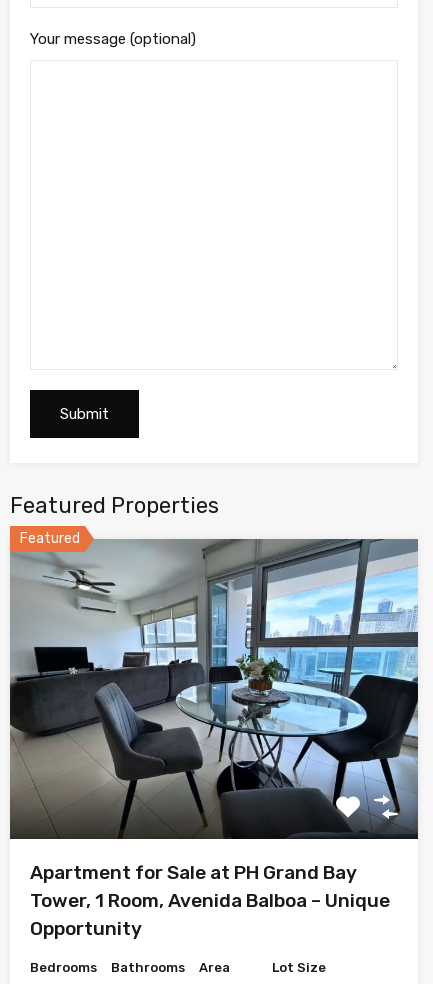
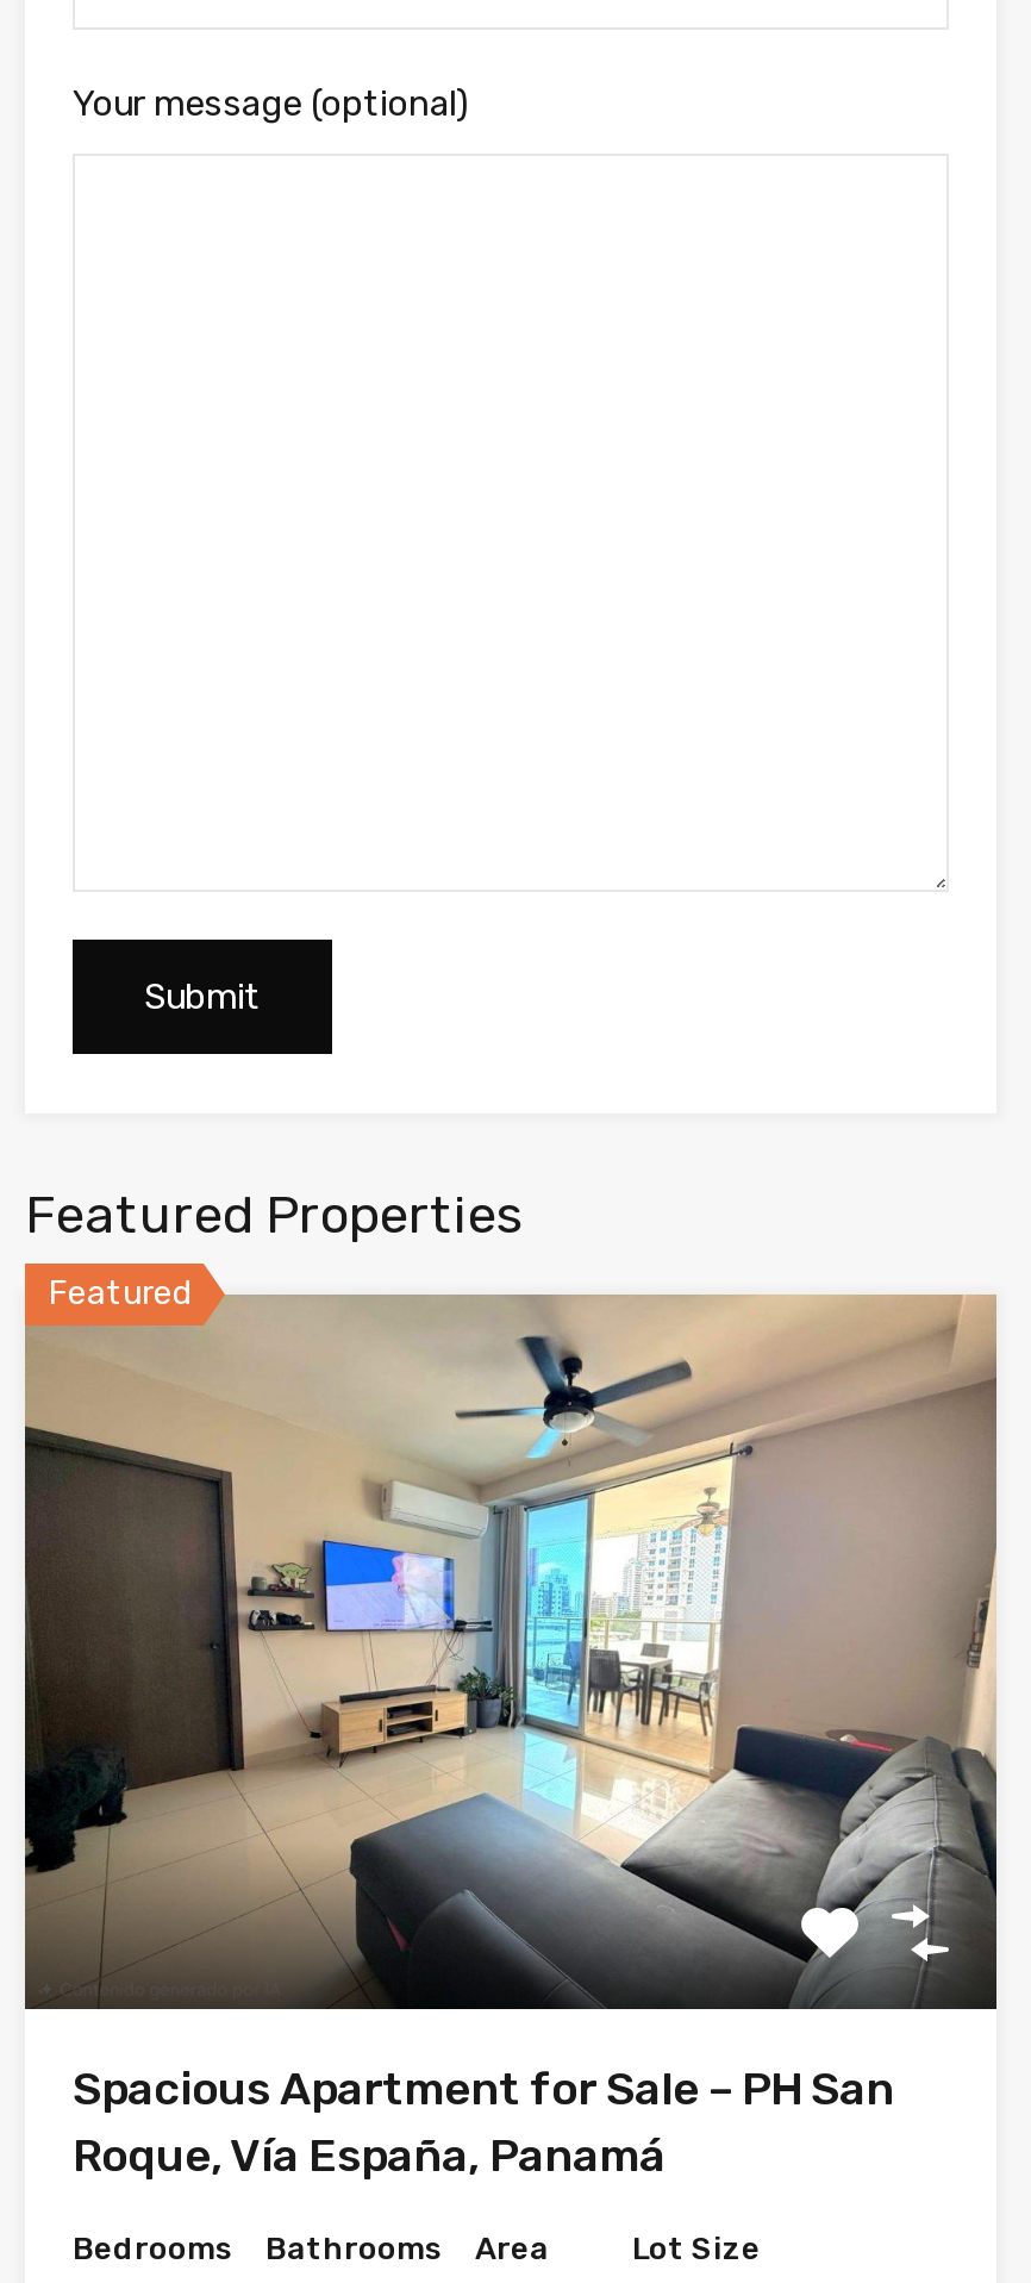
- [image]
- Apartment for Sale at PH Grand Bay
- Tower, 1 Room, Avenida Balboa – Unique
- Opportunity
+ [image]
+ Spacious Apartment for Sale – PH San
+ Roque, Vía España, Panamá
